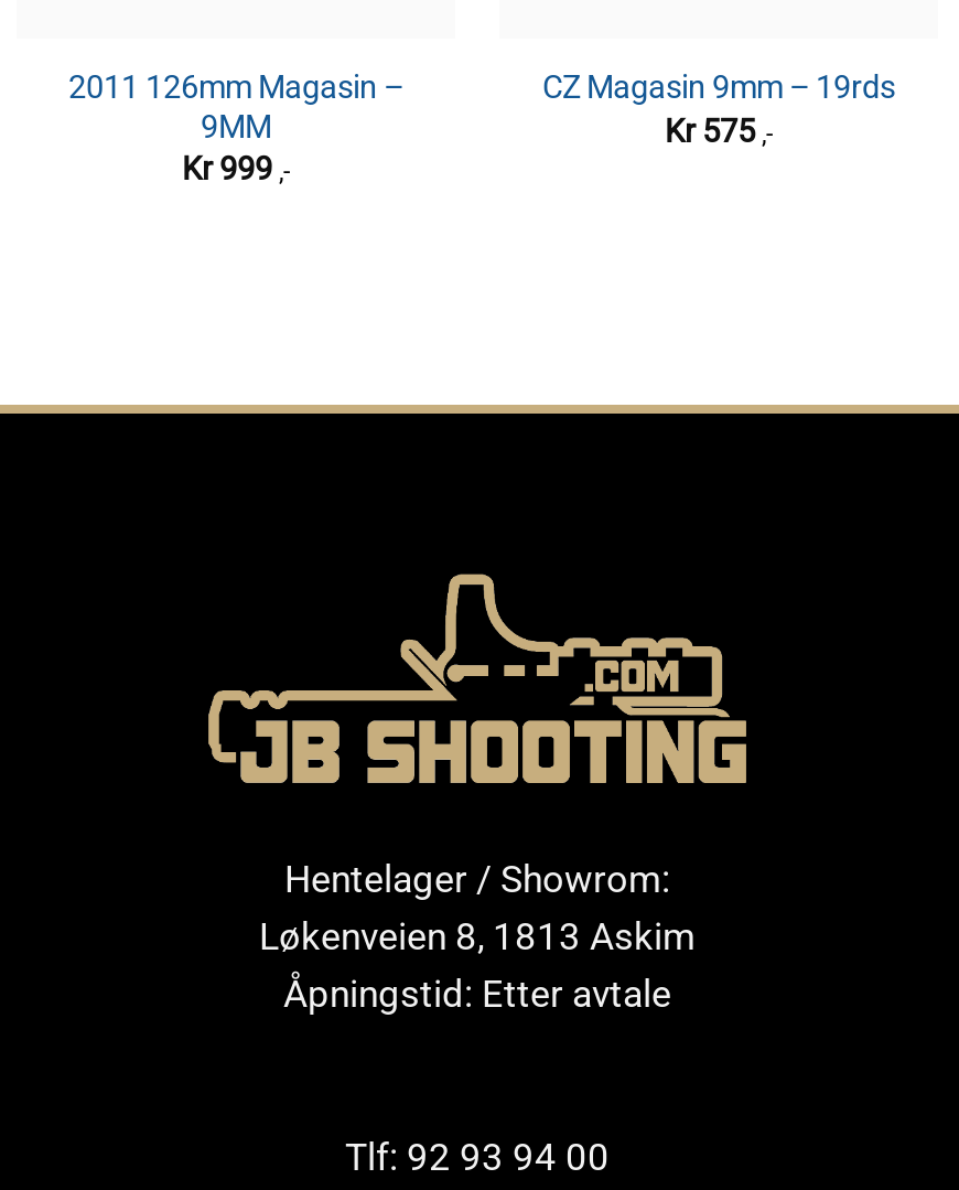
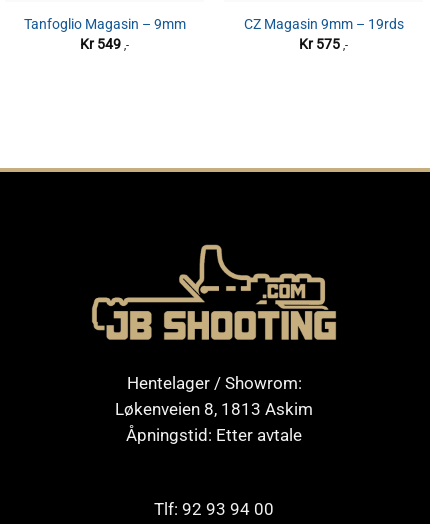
- 2011 126mm Magasin –
- 9MM
- Kr 999 ,-
+ Tanfoglio Magasin – 9mm
+ Kr 549 ,-
